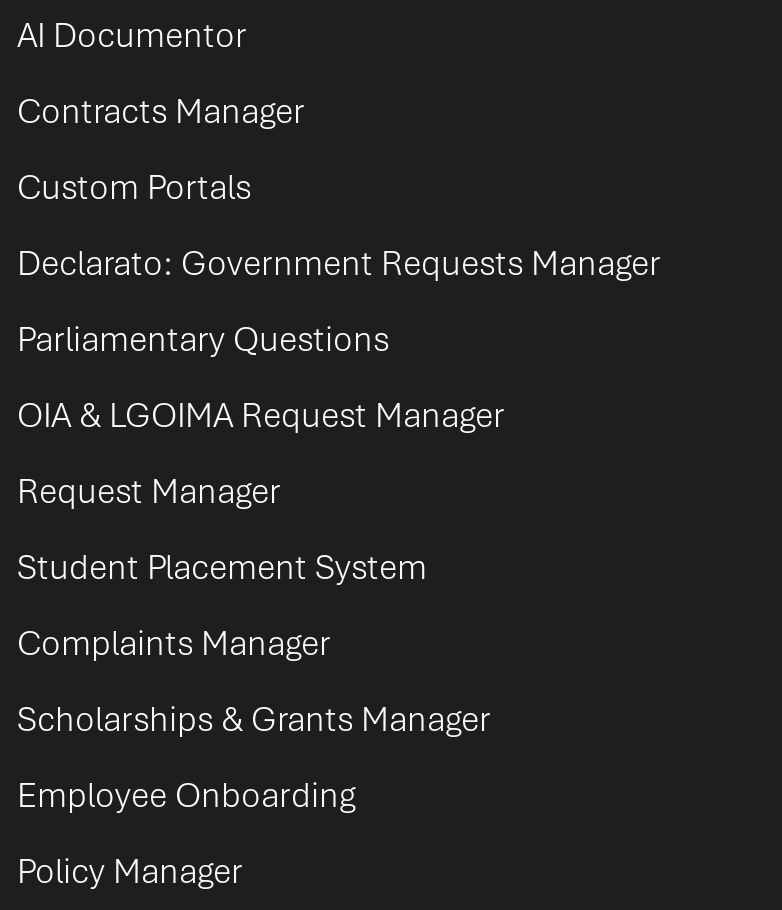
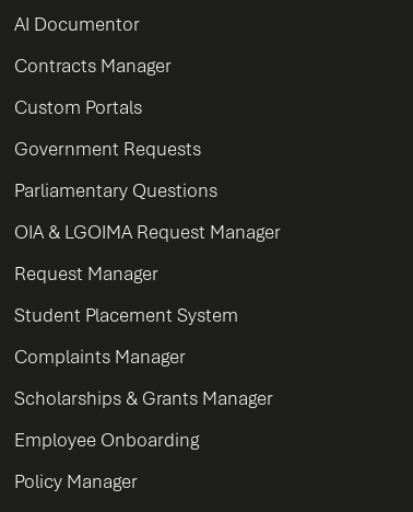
- Declarato: Government Requests Manager
+ Government Requests
